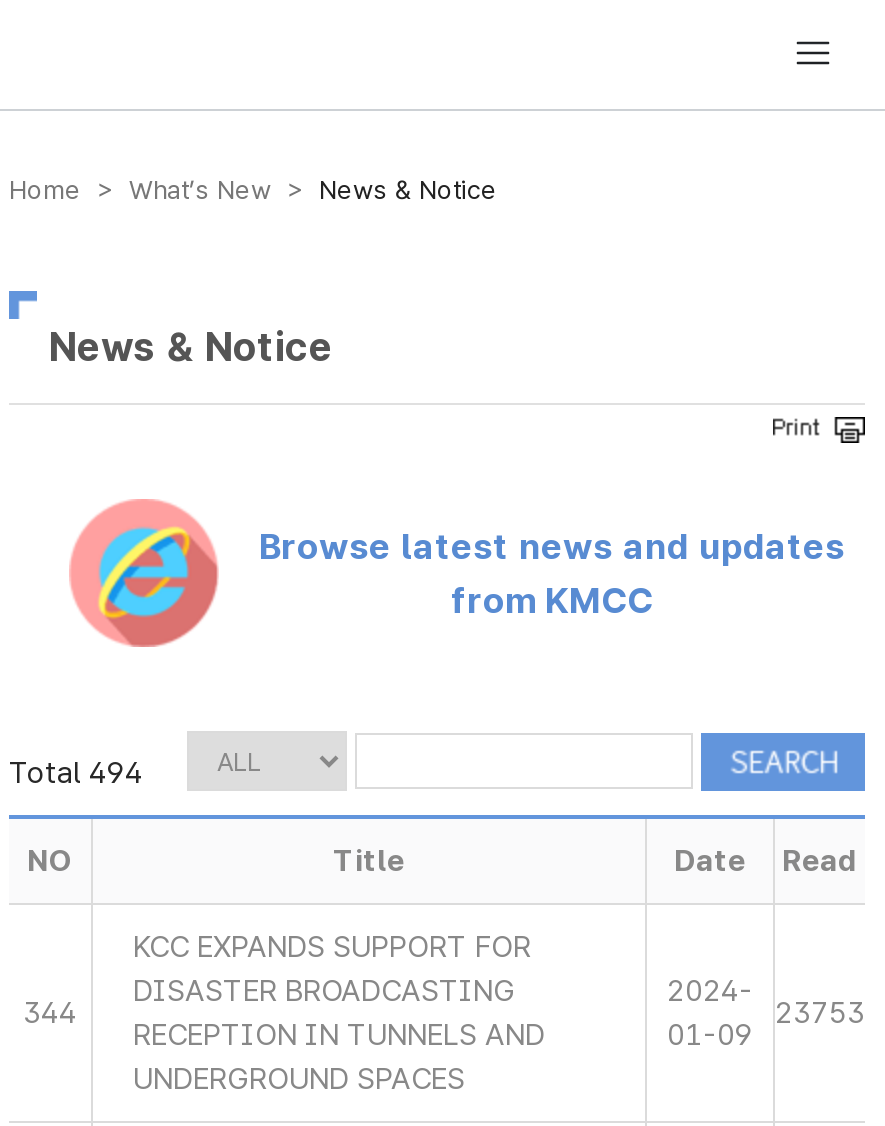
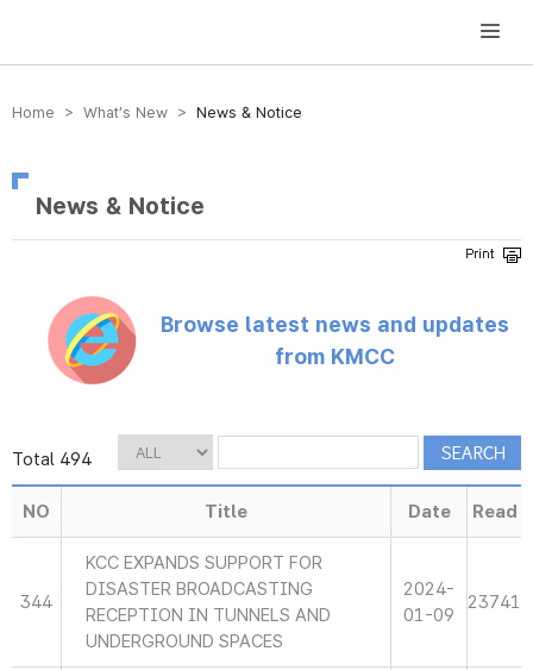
- 23753
+ 23741
